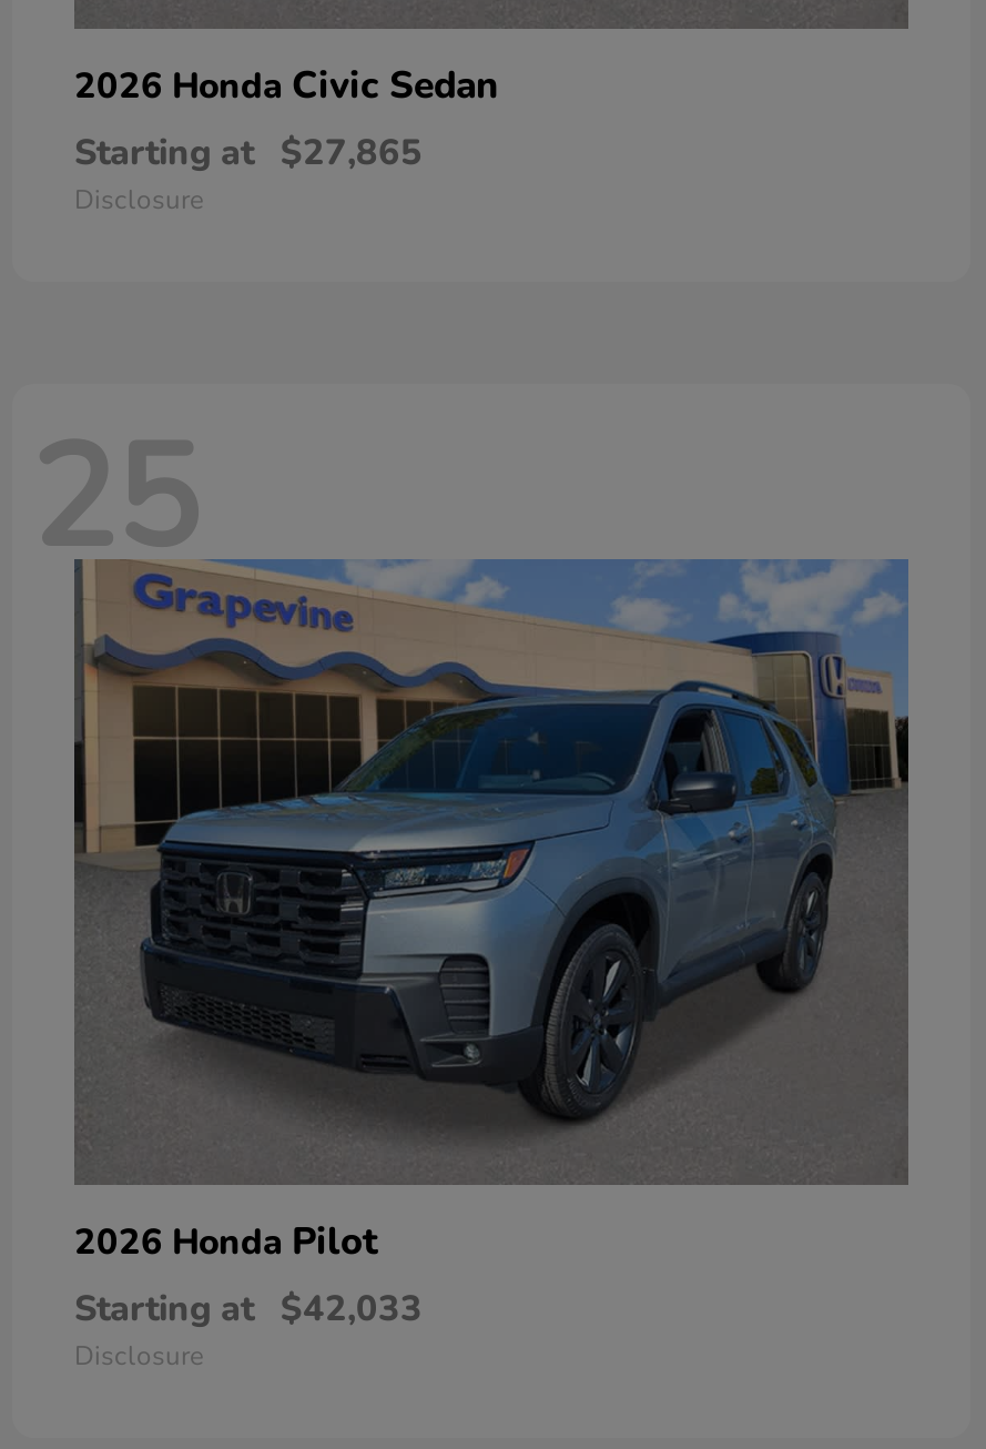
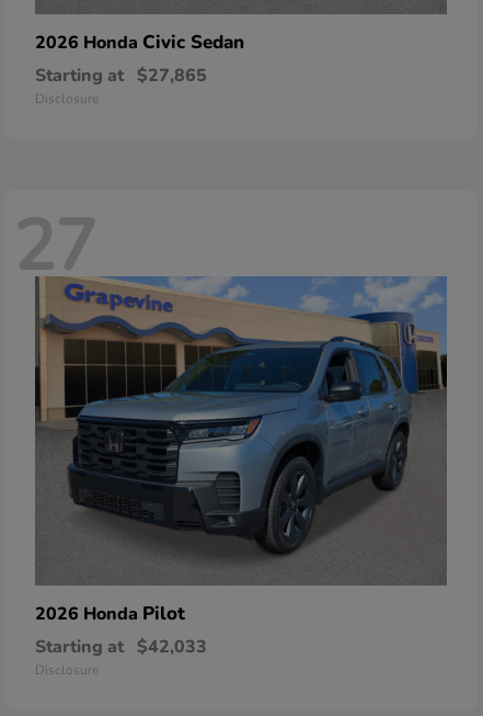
- 25
+ 27
